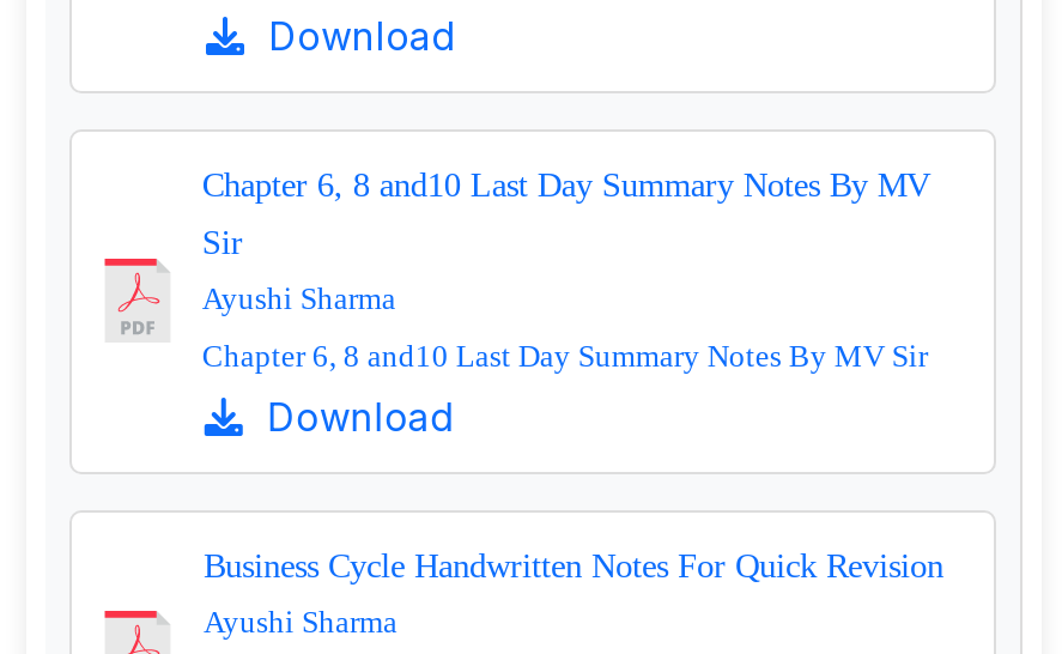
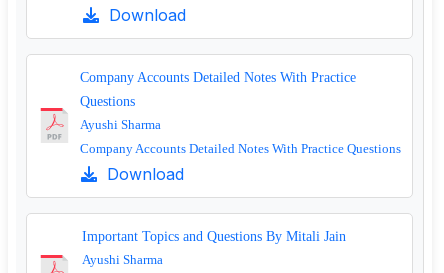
- Chapter 6, 8 and10 Last Day Summary Notes By MV
+ Company Accounts Detailed Notes With Practice

- Sir
+ Questions

- Chapter 6, 8 and10 Last Day Summary Notes By MV Sir
+ Company Accounts Detailed Notes With Practice Questions

- Business Cycle Handwritten Notes For Quick Revision
+ Important Topics and Questions By Mitali Jain
